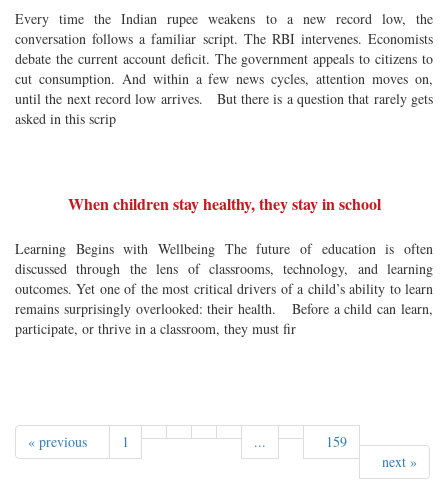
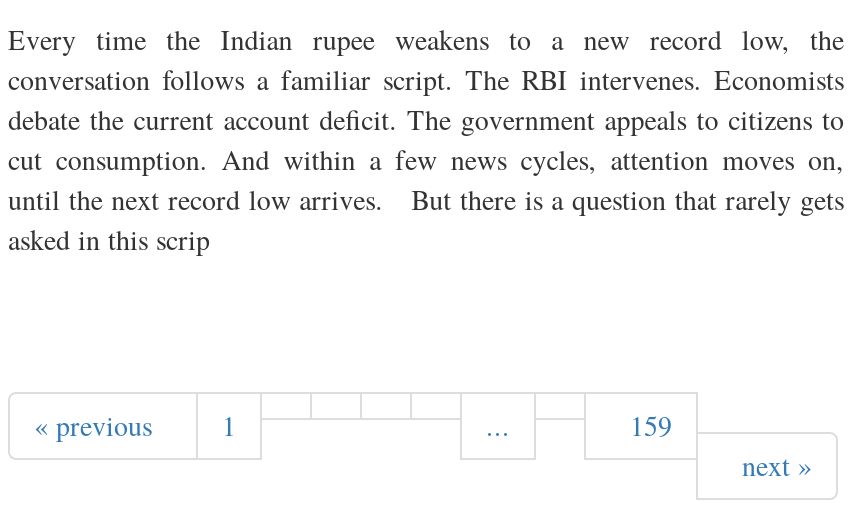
- When children stay healthy, they stay in school
- Learning Begins with Wellbeing The future of education is often
- discussed through the lens of classrooms, technology, and learning
- outcomes. Yet one of the most critical drivers of a child’s ability to learn
- remains surprisingly overlooked: their health. Before a child can learn,
- participate, or thrive in a classroom, they must fir
